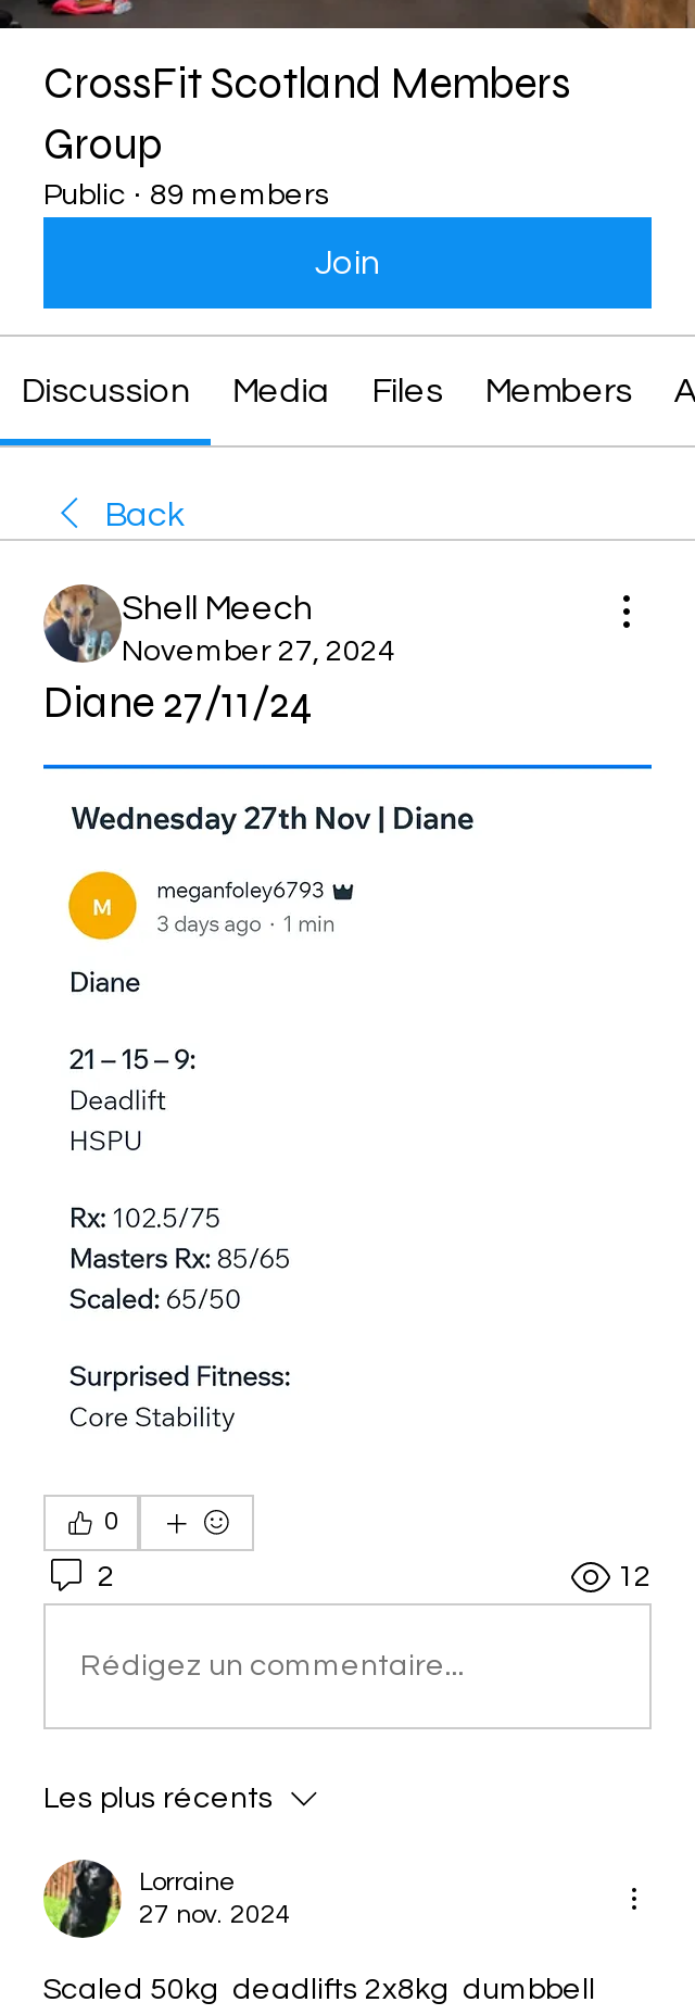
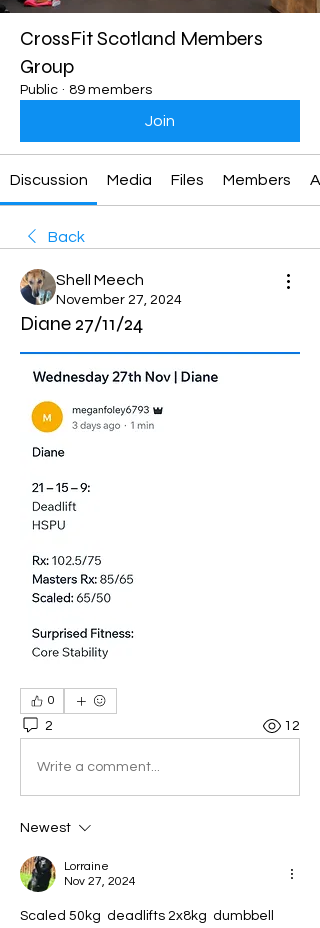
- Rédigez un commentaire...
+ Write a comment...

- Les plus récents
+ Newest

- 27 nov. 2024
+ Nov 27, 2024
